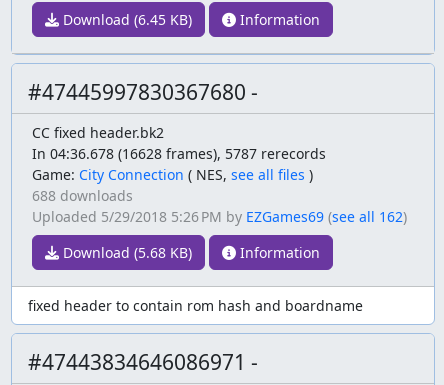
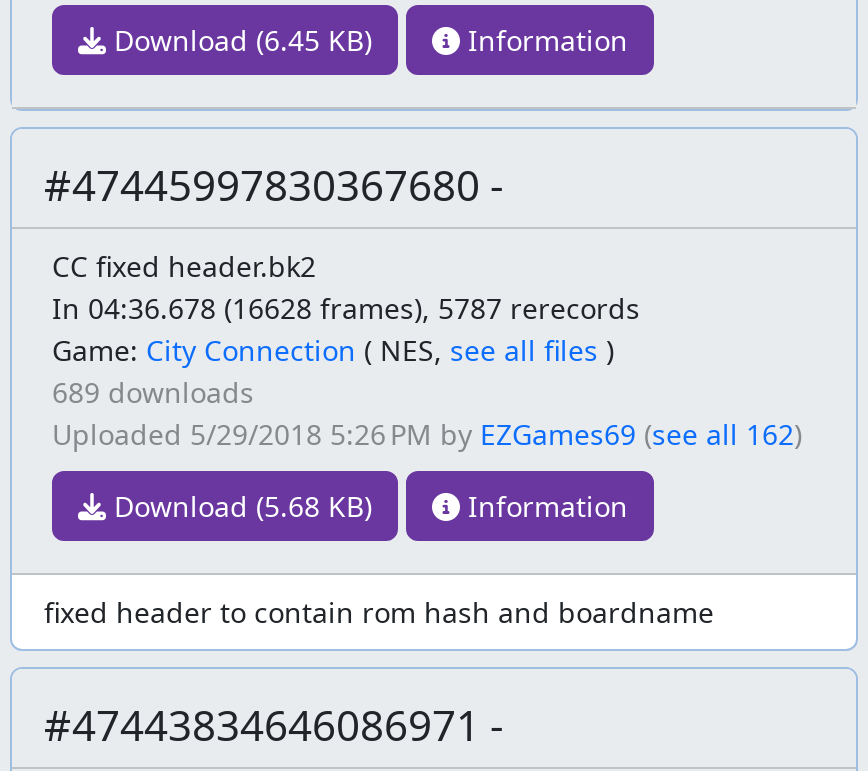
- 688 downloads
+ 689 downloads
